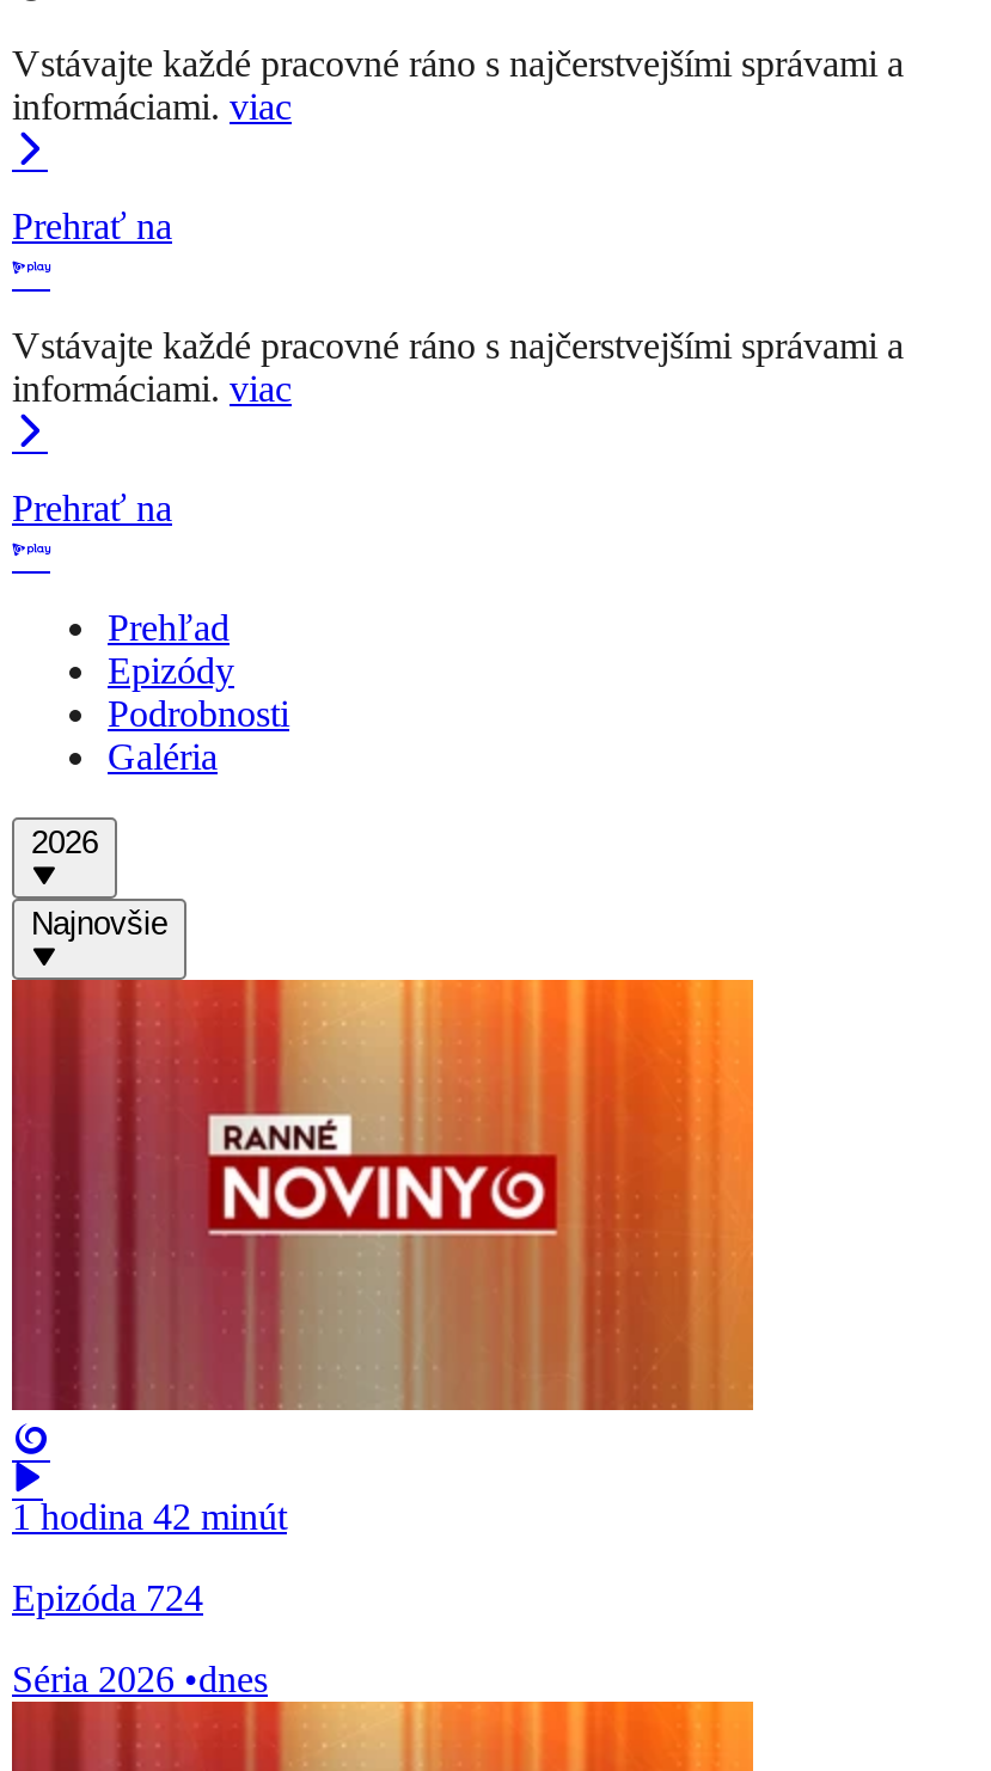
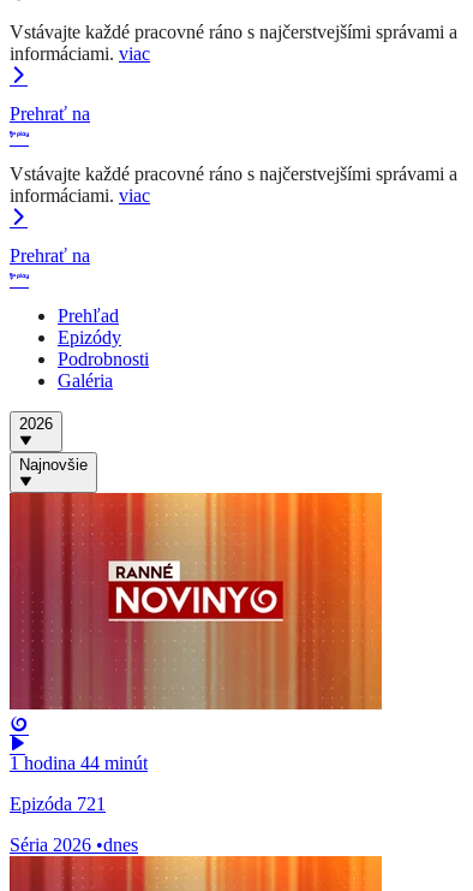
- 1 hodina 42 minút
+ 1 hodina 44 minút

- Epizóda 724
+ Epizóda 721
